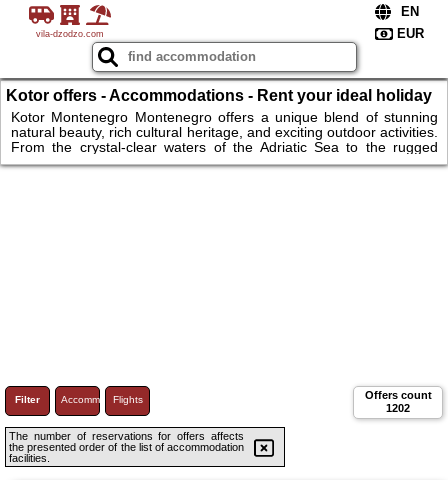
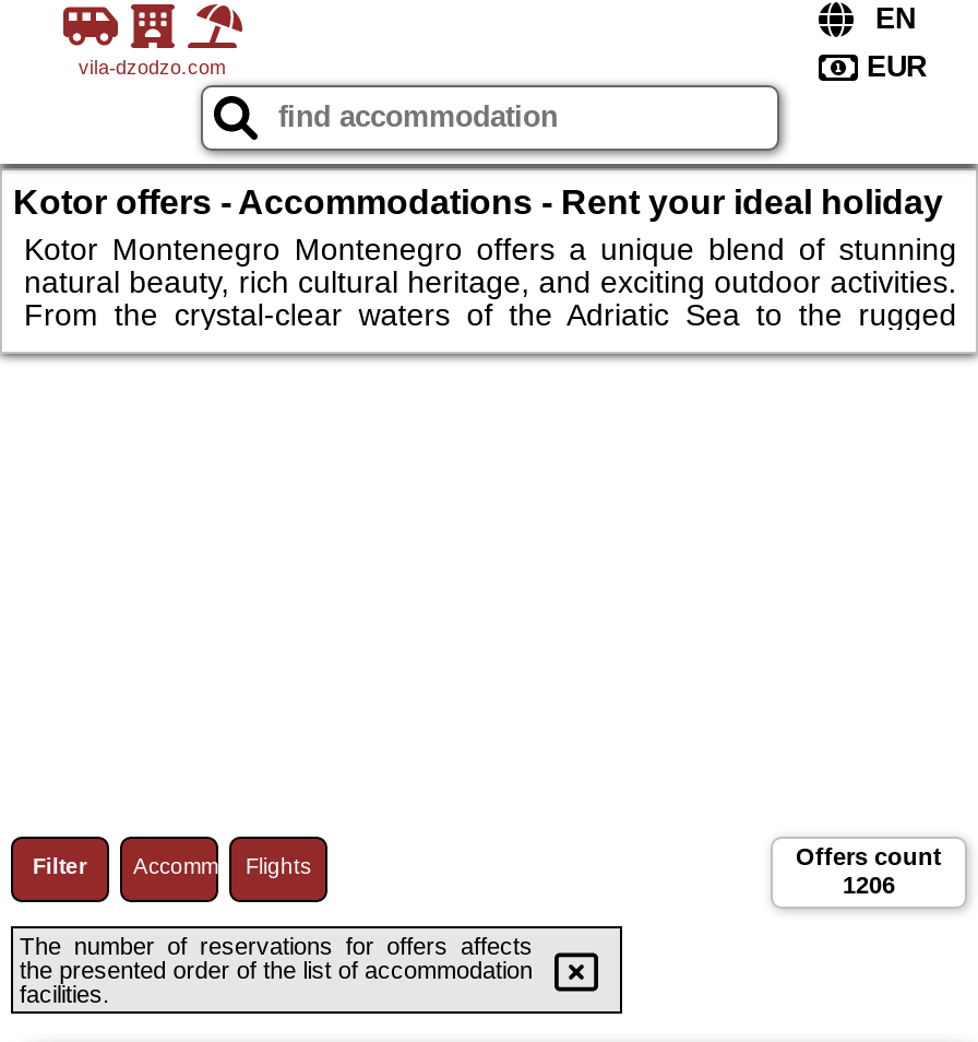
- 1202
+ 1206
